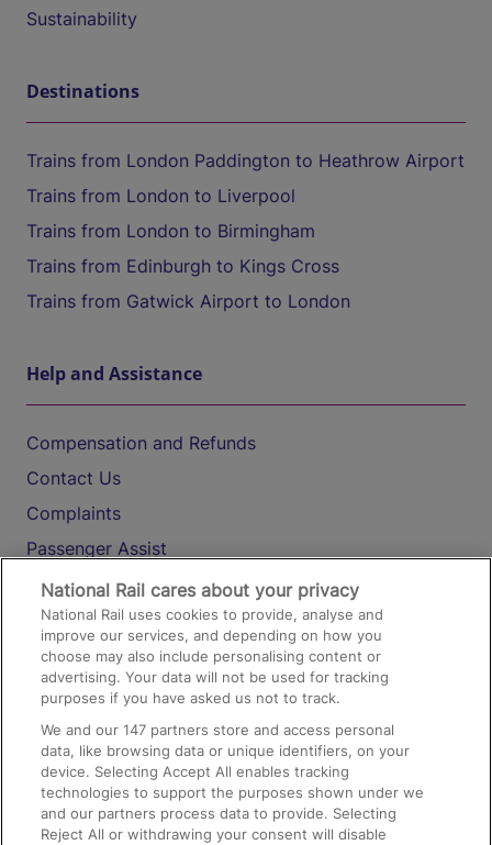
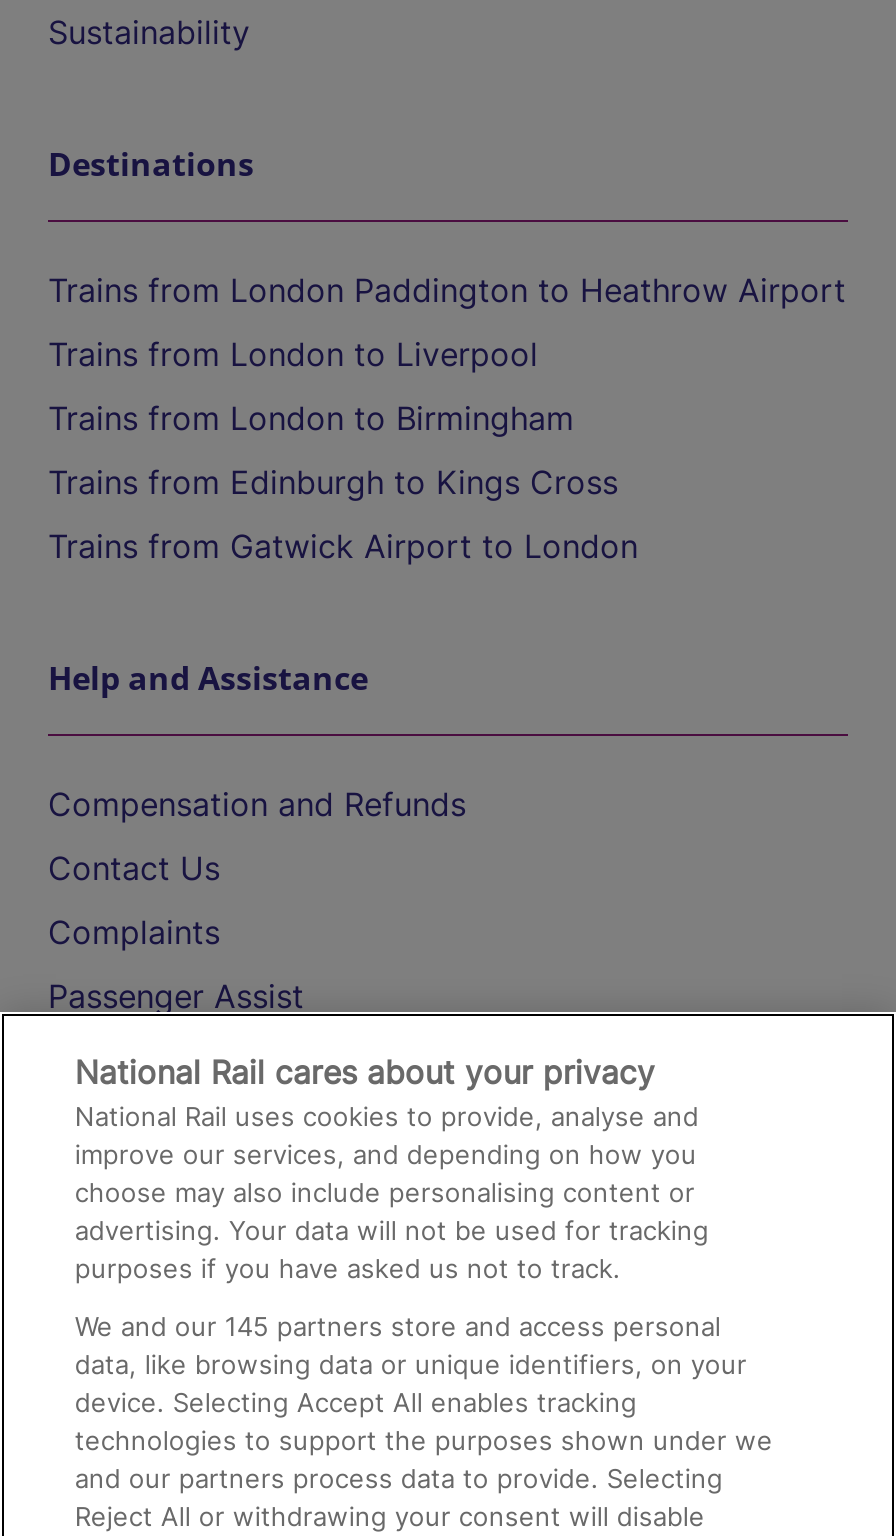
- We and our 147 partners store and access personal
+ We and our 145 partners store and access personal
